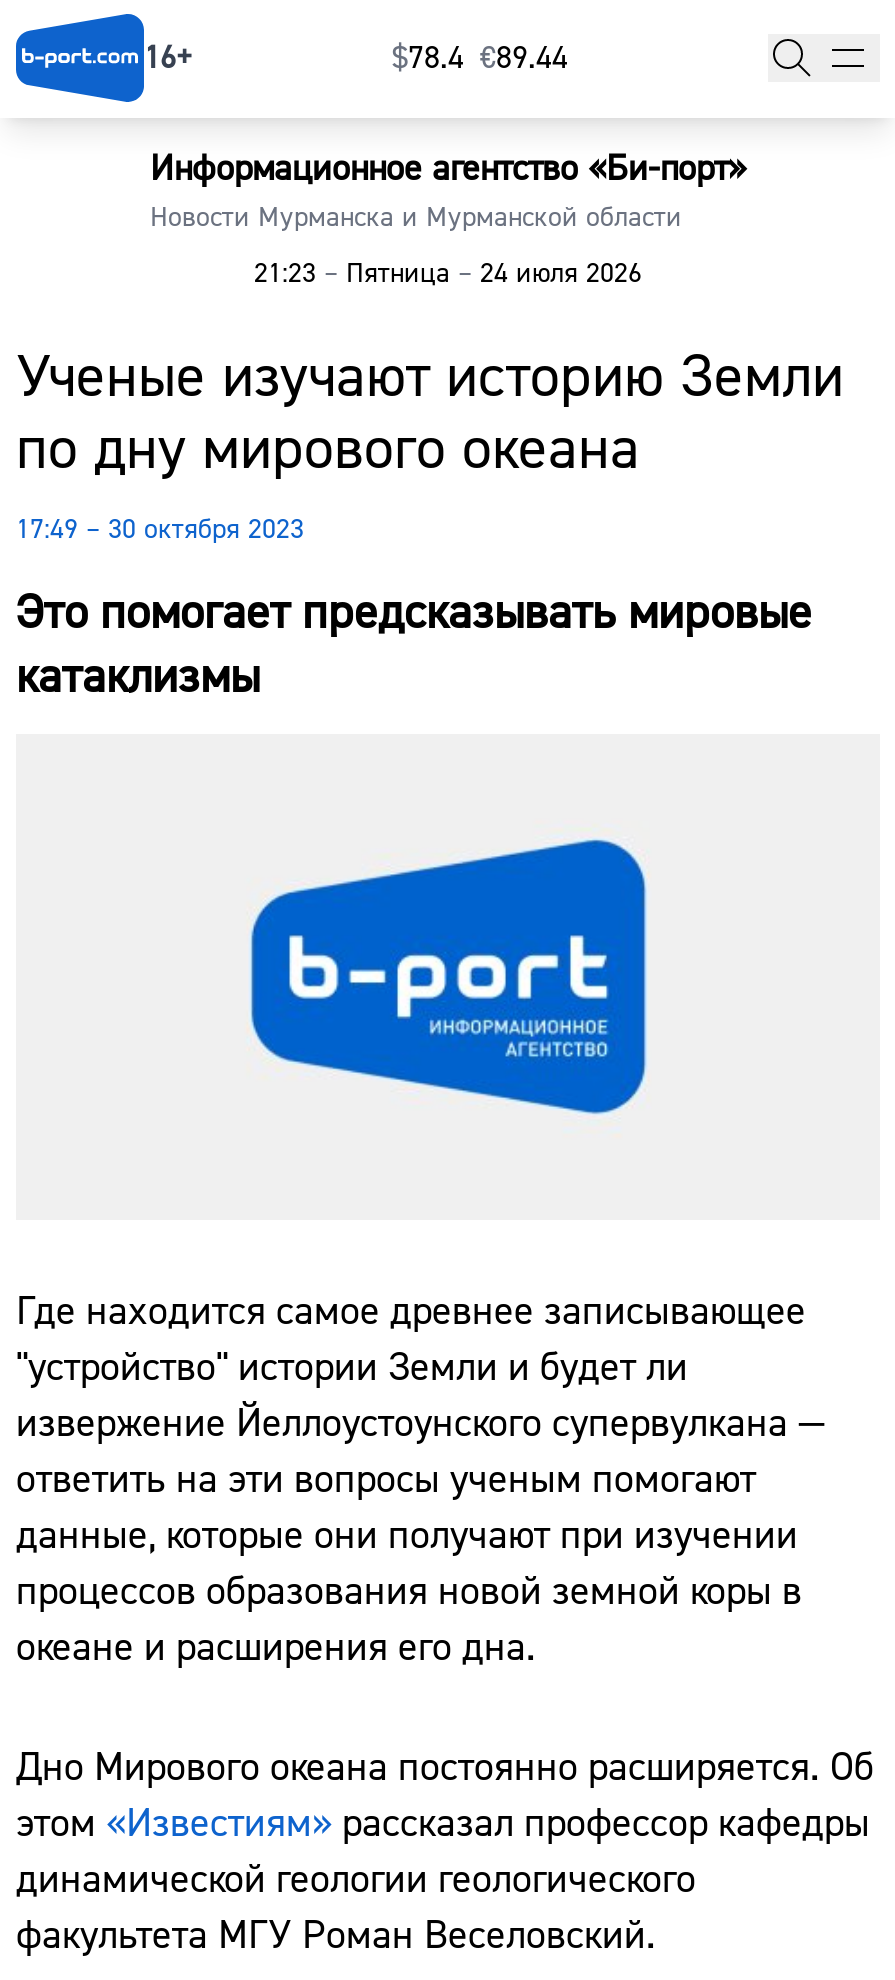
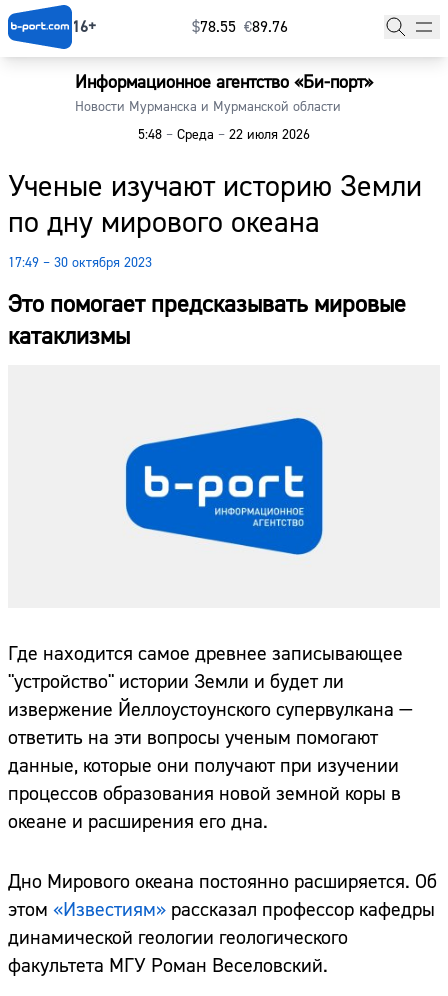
- $78.4 €89.44
+ $78.55 €89.76

- 21:23 – Пятница – 24 июля 2026
+ 5:48 – Среда – 22 июля 2026
